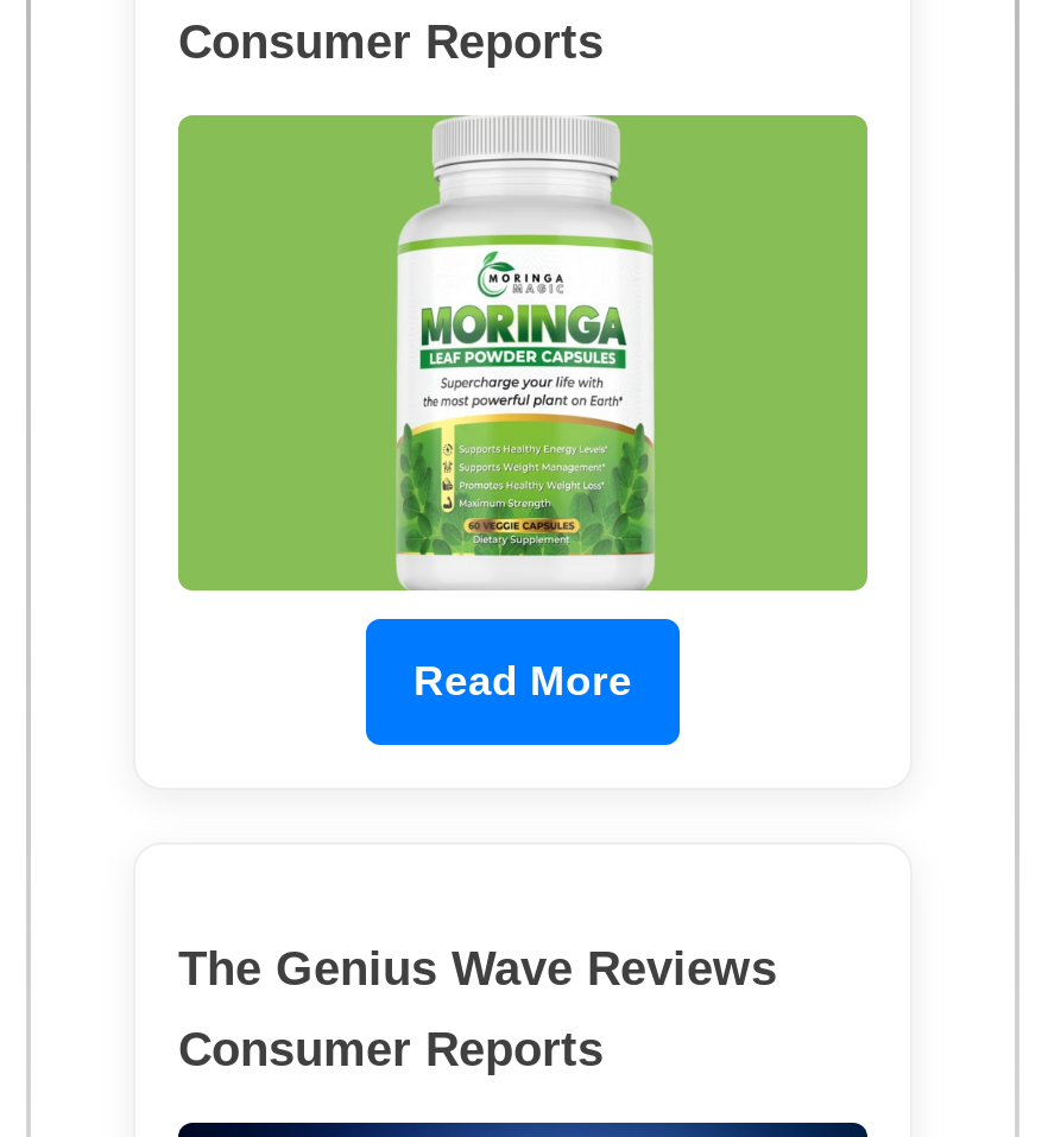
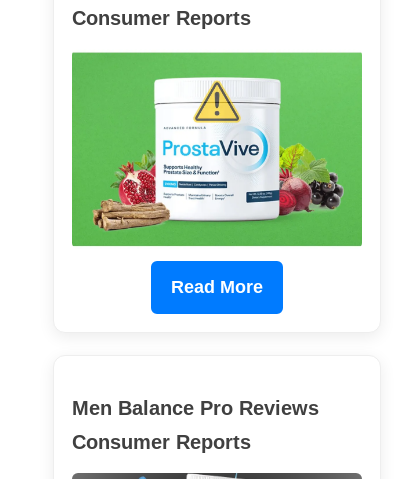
- [image]
+ [image]

- The Genius Wave Reviews
+ Men Balance Pro Reviews
